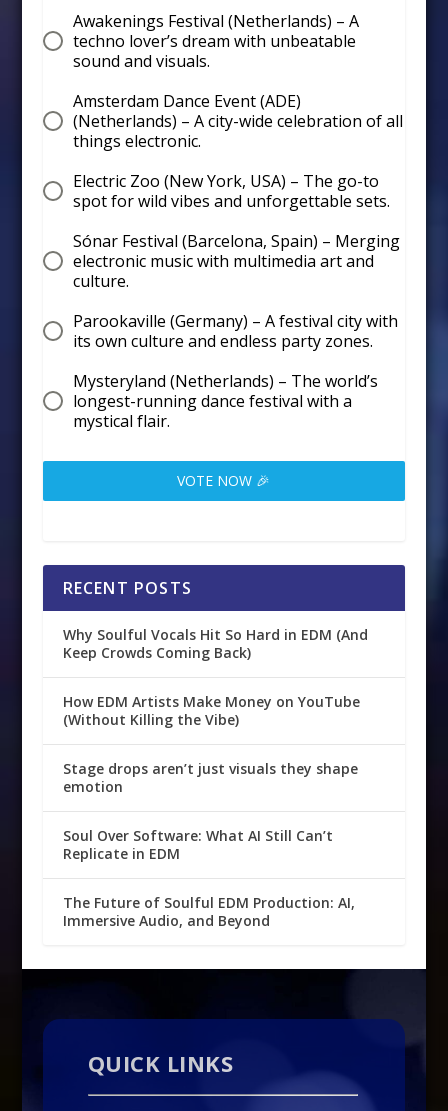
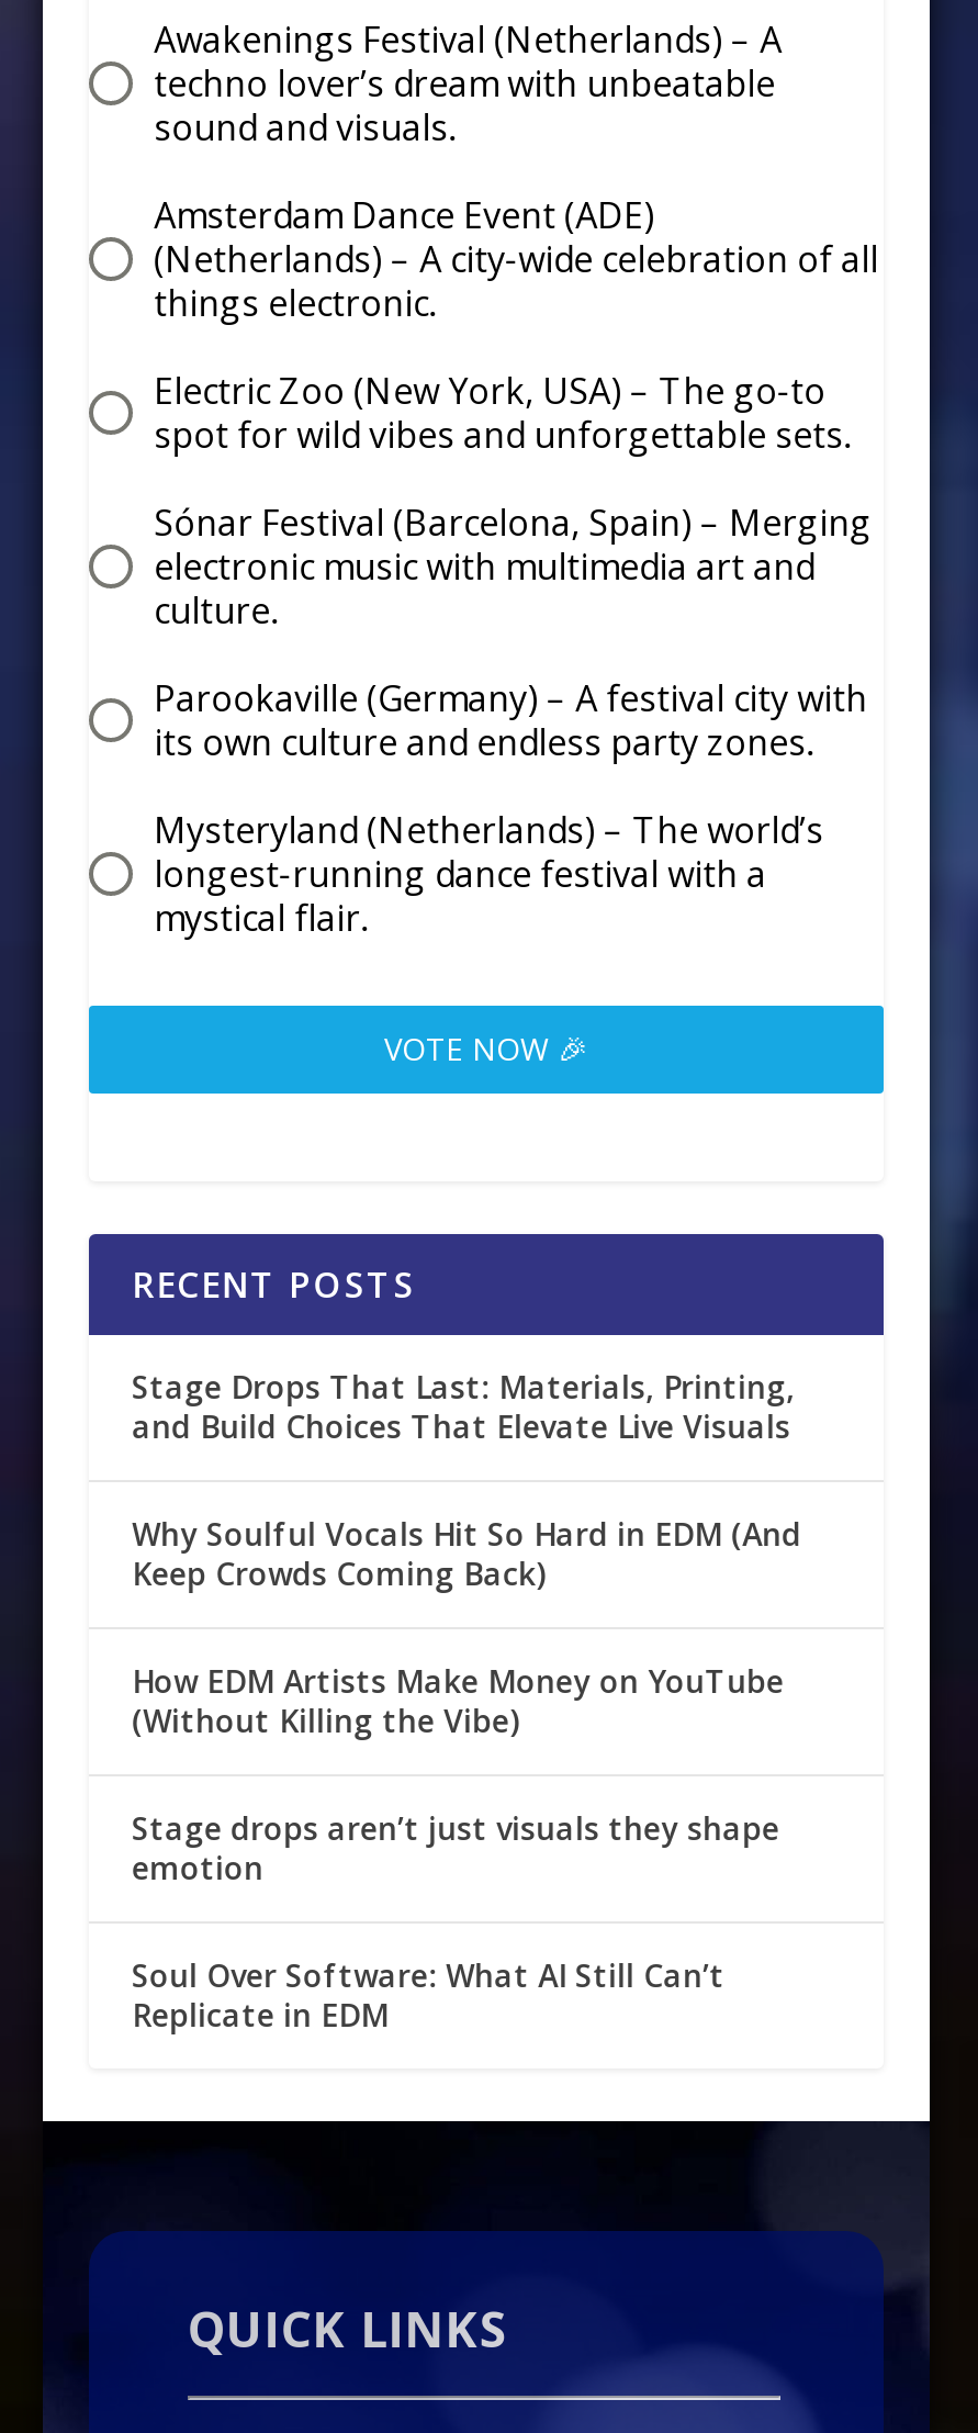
+ Stage Drops That Last: Materials, Printing,
+ and Build Choices That Elevate Live Visuals

moved down: Why Soulful Vocals Hit So Hard in EDM (And | Keep Crowds Coming Back) | How EDM Artists Make Money on YouTube | (Without Killing the Vibe) | Stage drops aren’t just visuals they shape | emotion | Soul Over Software: What AI Still Can’t | Replicate in EDM

- The Future of Soulful EDM Production: AI,
- Immersive Audio, and Beyond
